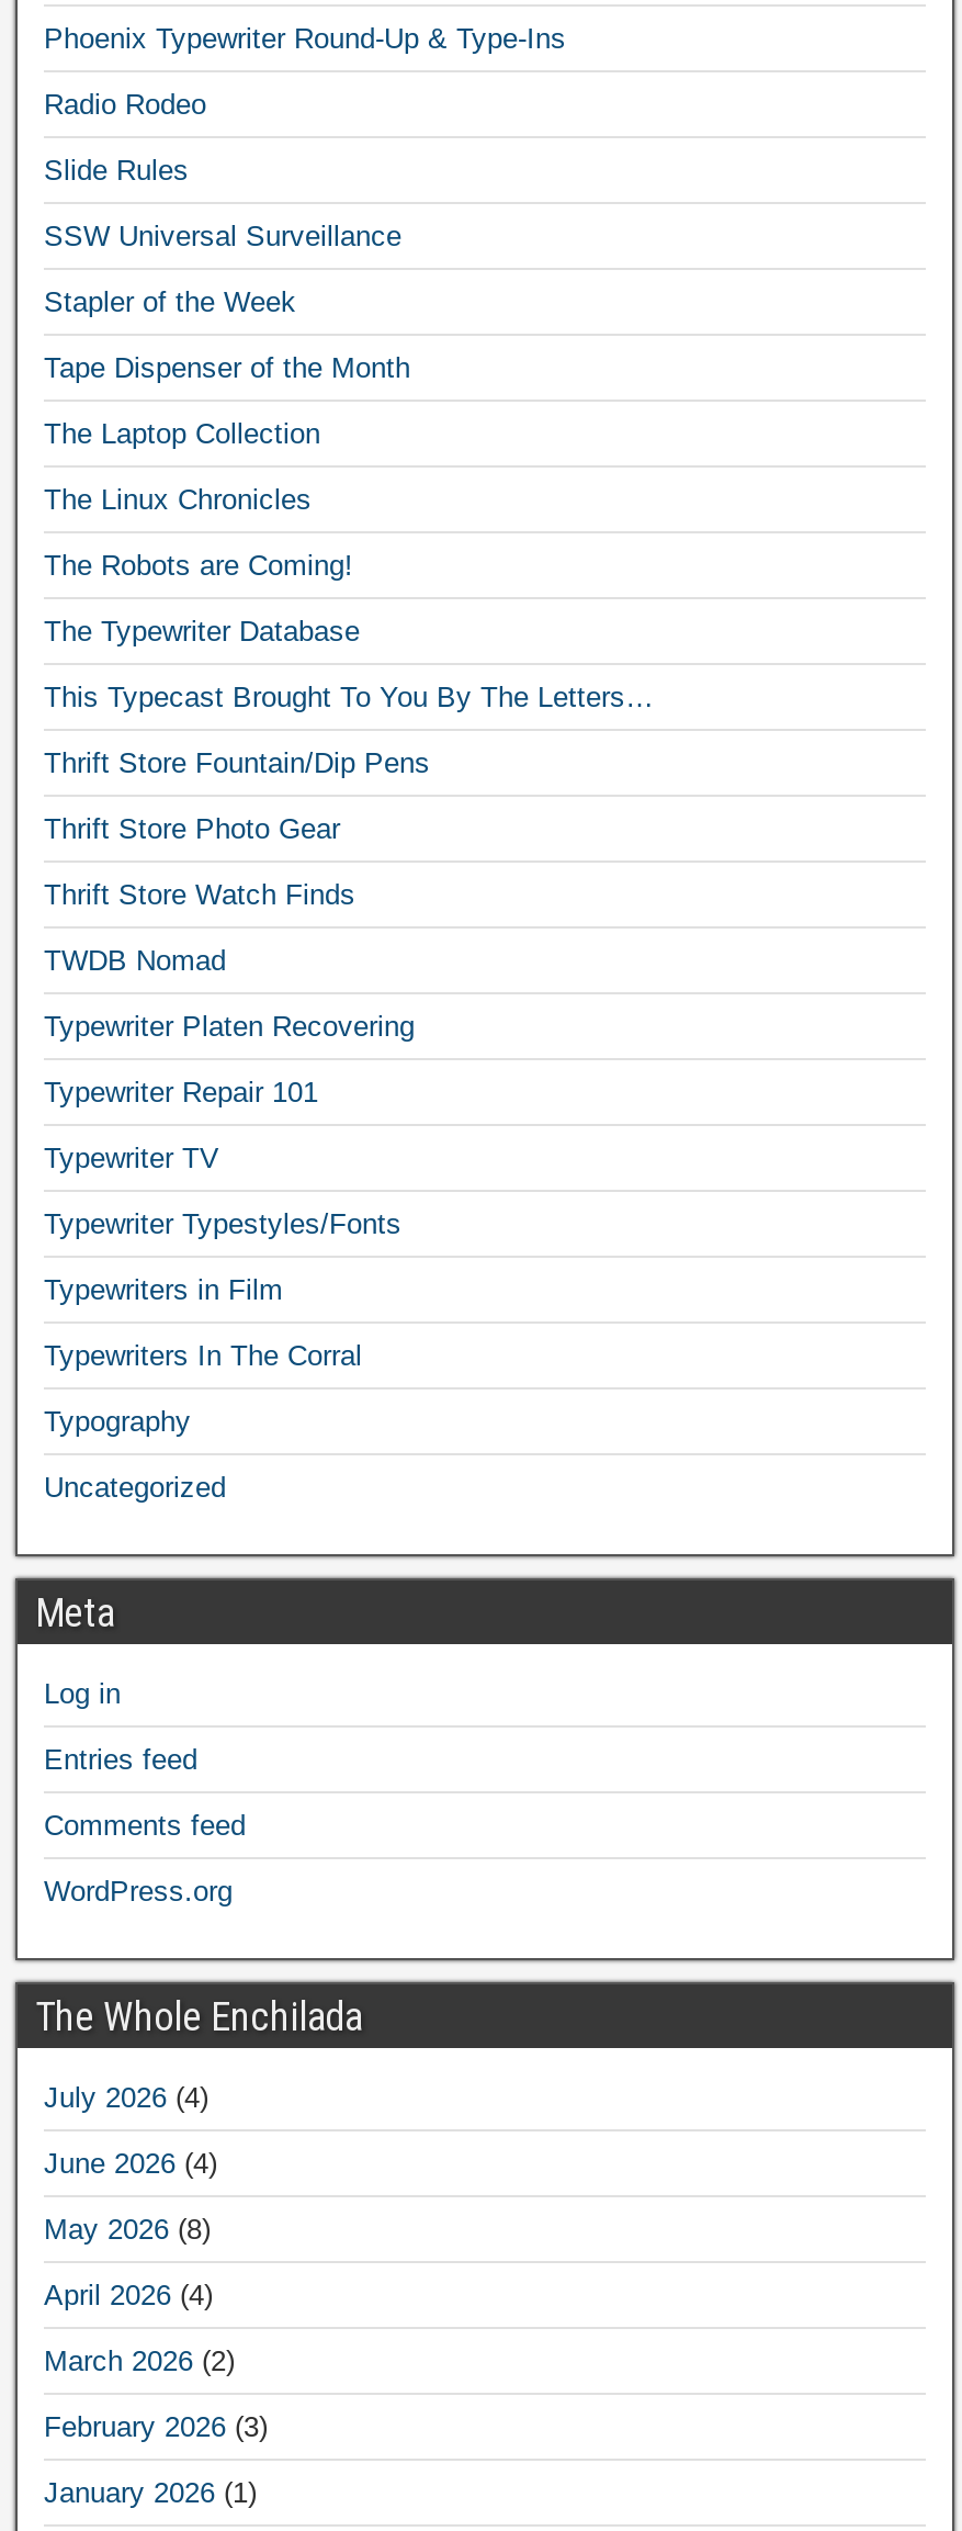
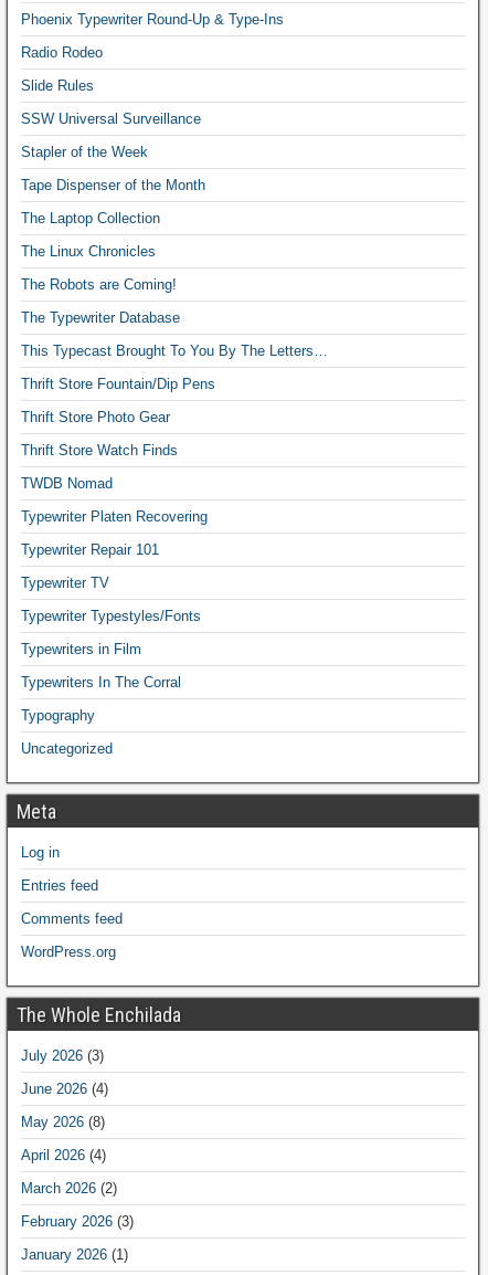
- July 2026 (4)
+ July 2026 (3)
